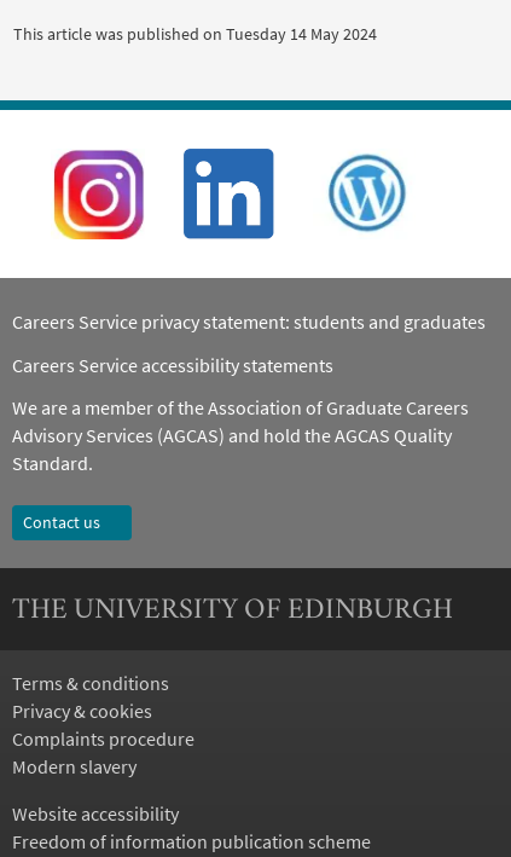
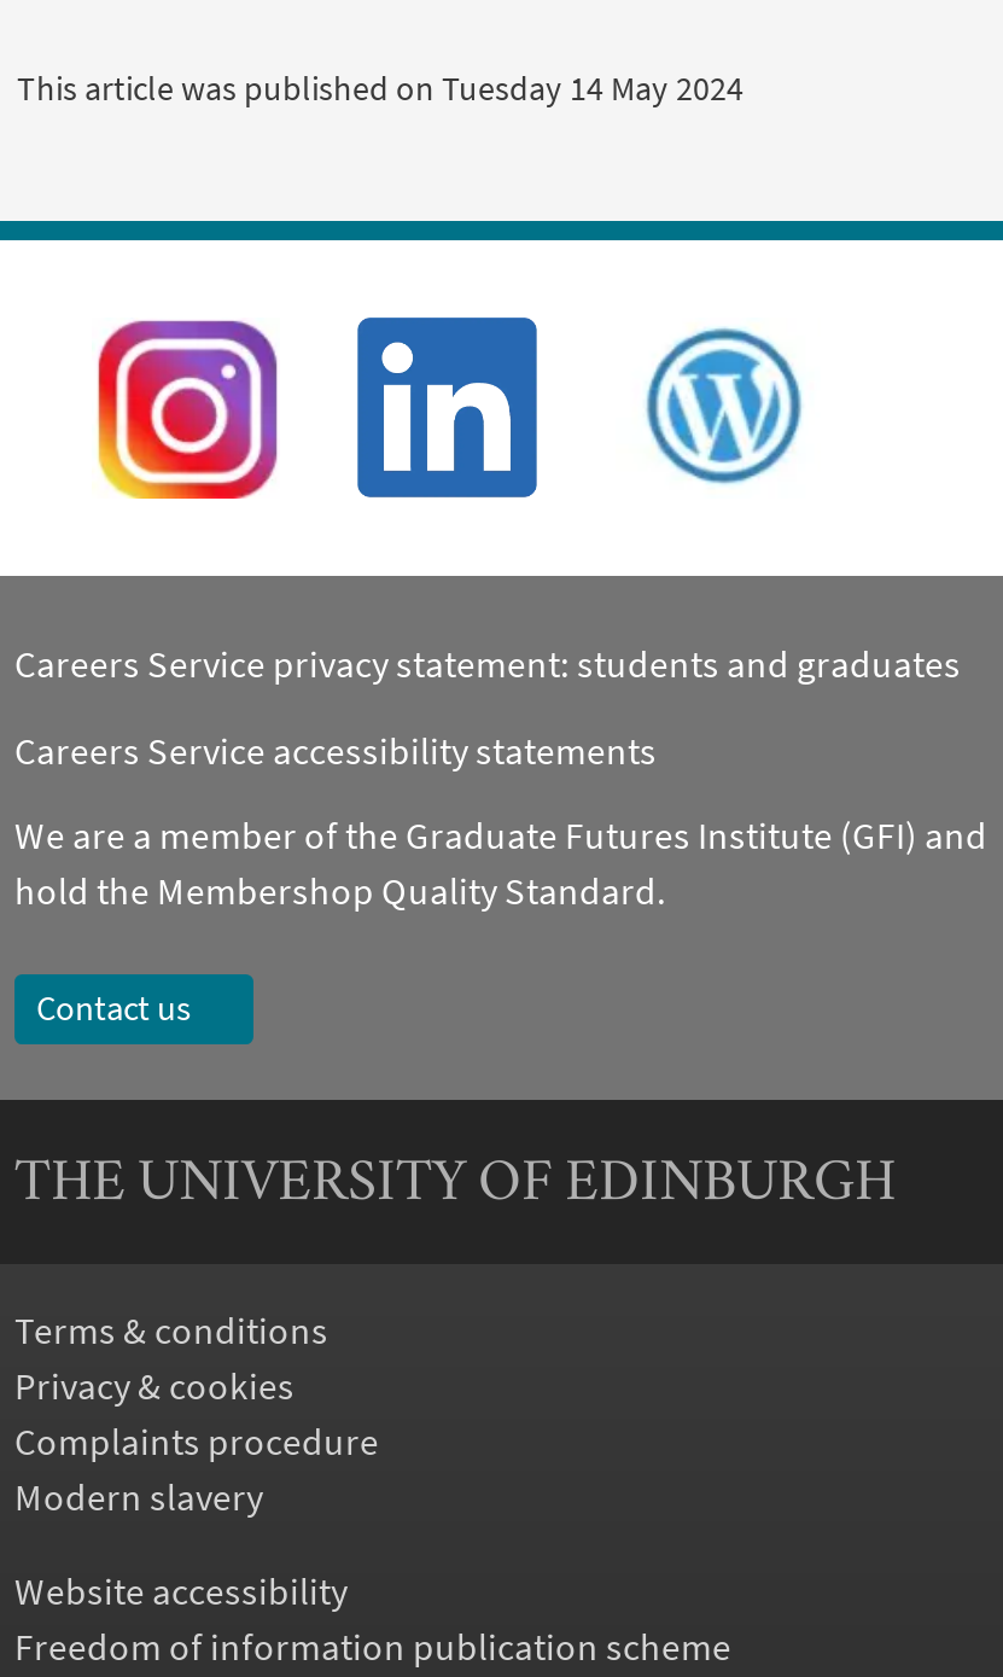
- We are a member of the Association of Graduate Careers
- Advisory Services (AGCAS) and hold the AGCAS Quality
- Standard.
+ We are a member of the Graduate Futures Institute (GFI) and
+ hold the Membershop Quality Standard.
